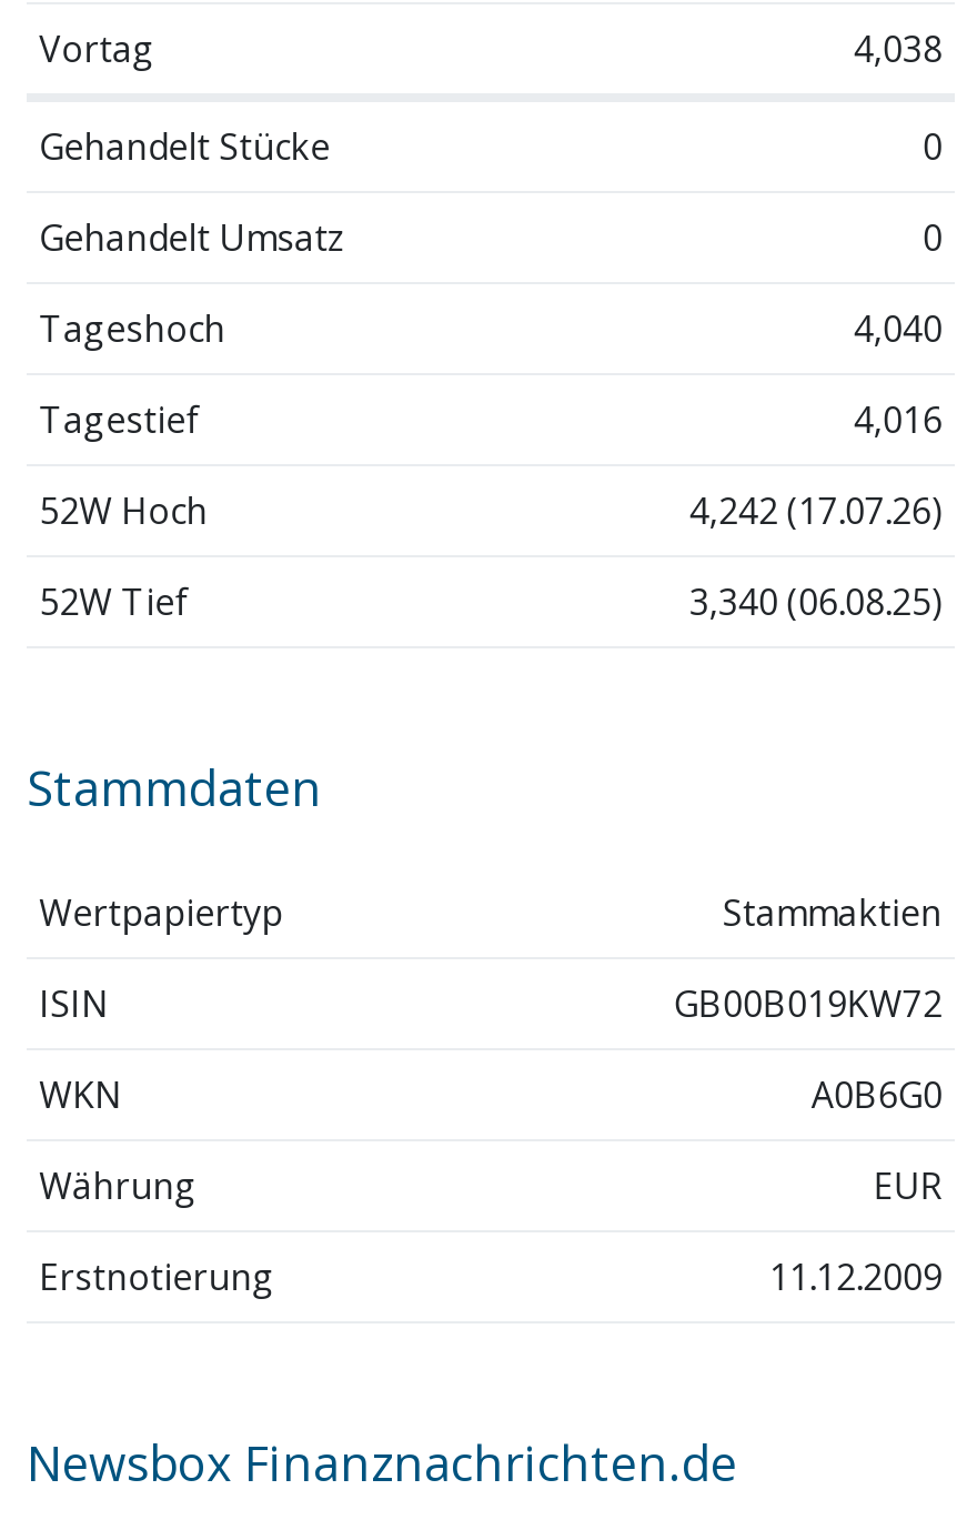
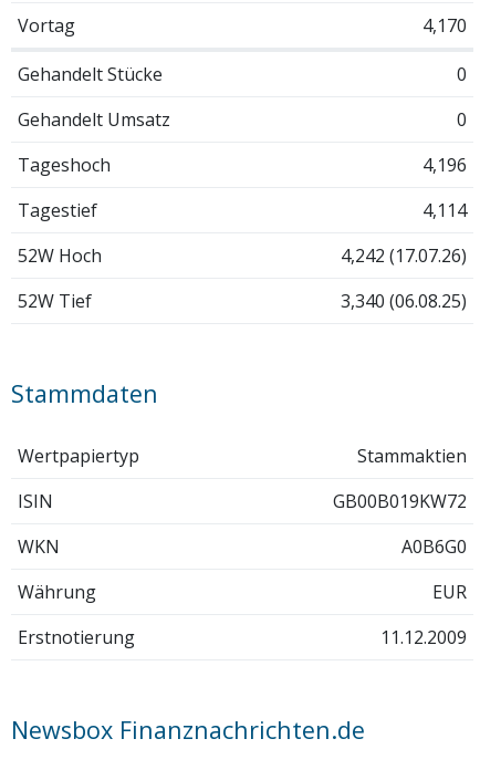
- 4,038
+ 4,170

- 4,040
+ 4,196

- 4,016
+ 4,114
